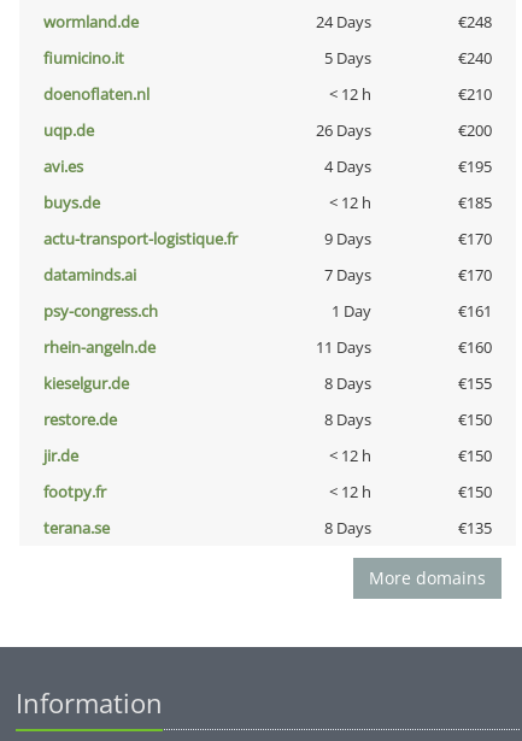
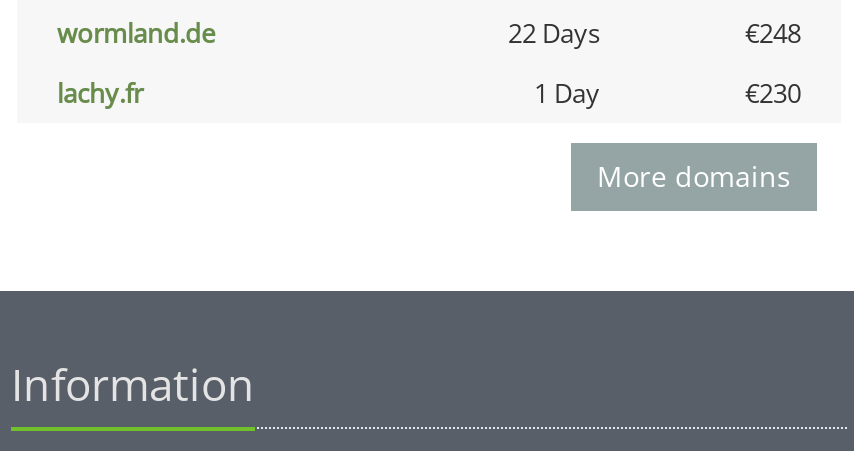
- 24 Days
+ 22 Days

- fiumicino.it
- 5 Days
- €240
- doenoflaten.nl
- < 12 h
- €210
- uqp.de
- 26 Days
- €200
- avi.es
- 4 Days
- €195
- buys.de
- < 12 h
- €185
- actu-transport-logistique.fr
- 9 Days
- €170
- dataminds.ai
- 7 Days
- €170
- psy-congress.ch
+ lachy.fr

- €161
- rhein-angeln.de
- 11 Days
- €160
- kieselgur.de
- 8 Days
- €155
- restore.de
- 8 Days
- €150
- jir.de
- < 12 h
- €150
- footpy.fr
- < 12 h
- €150
- terana.se
- 8 Days
- €135
+ €230
